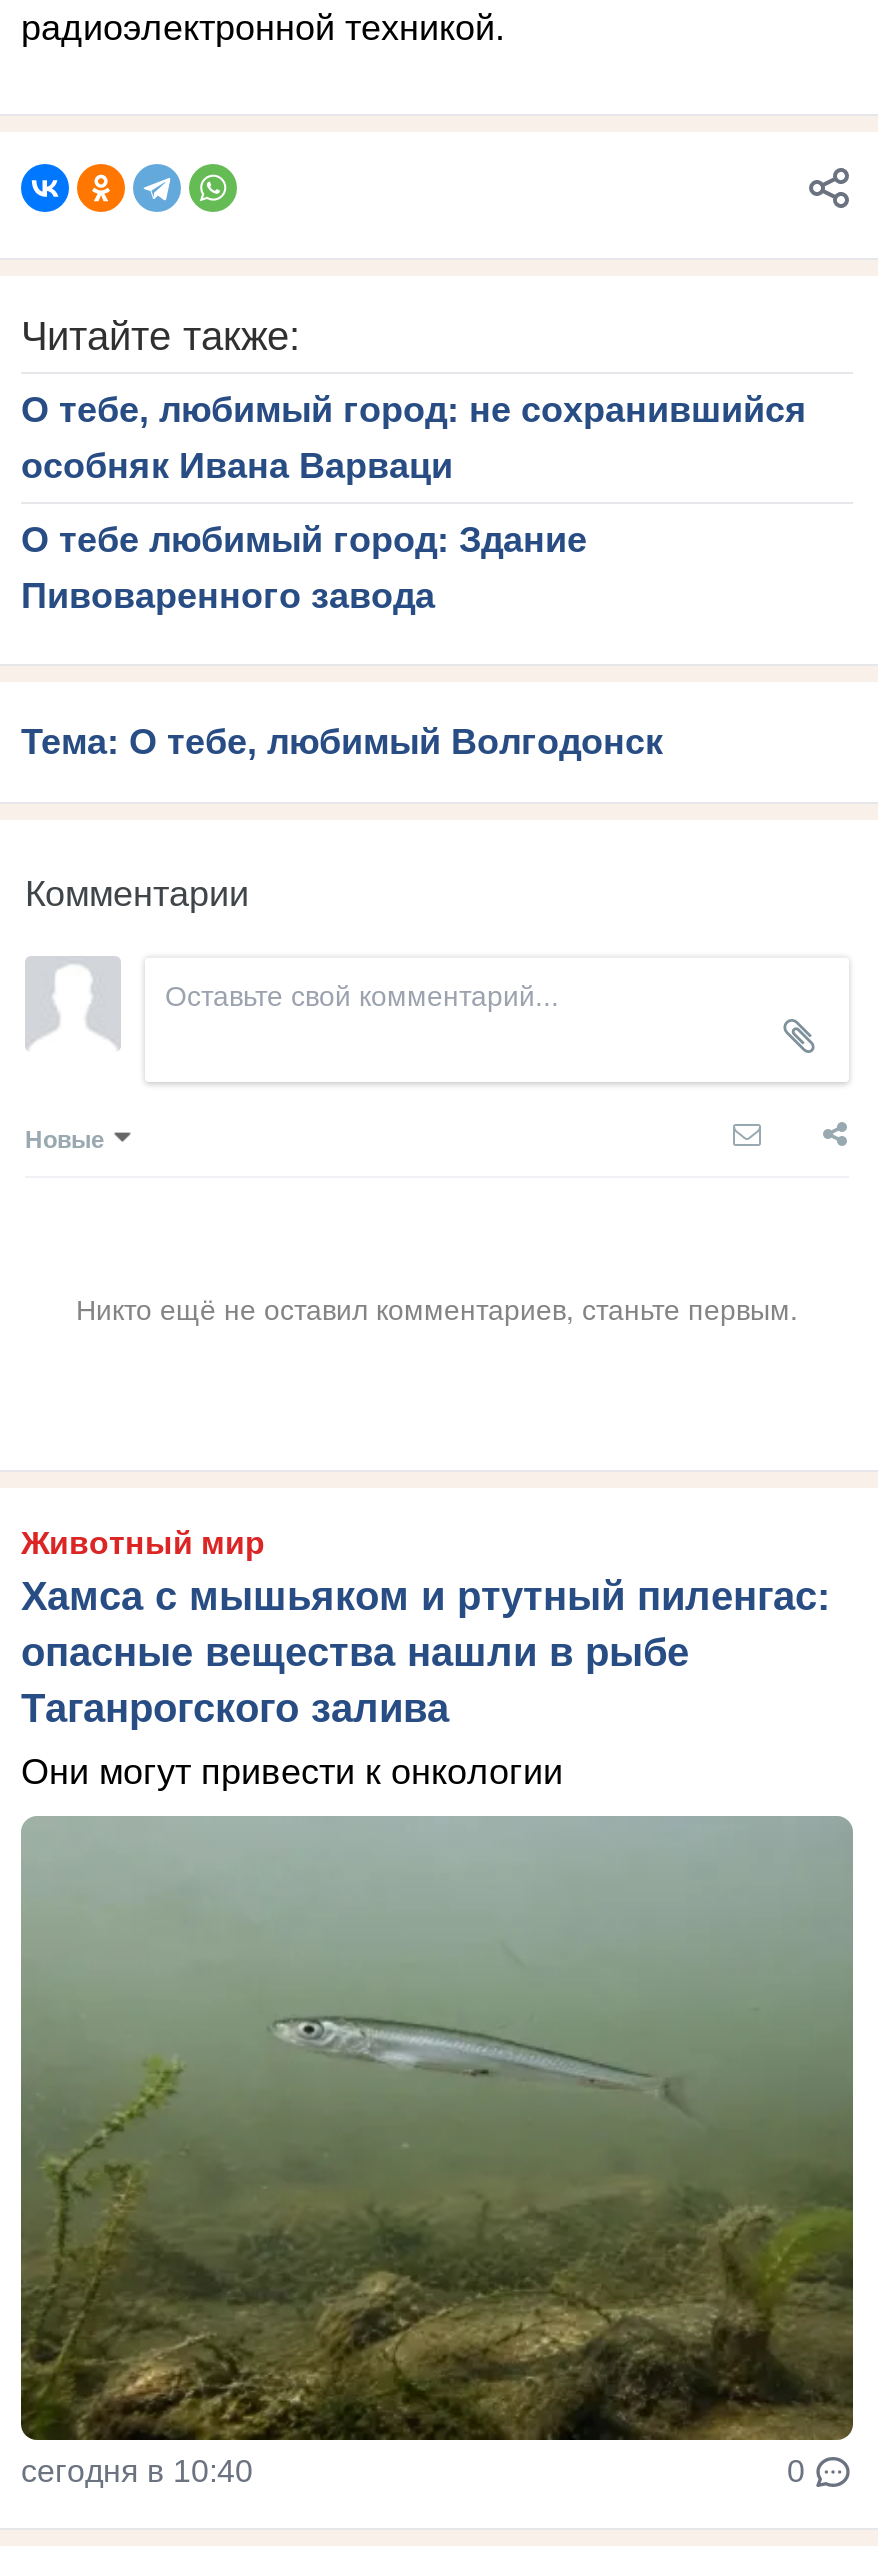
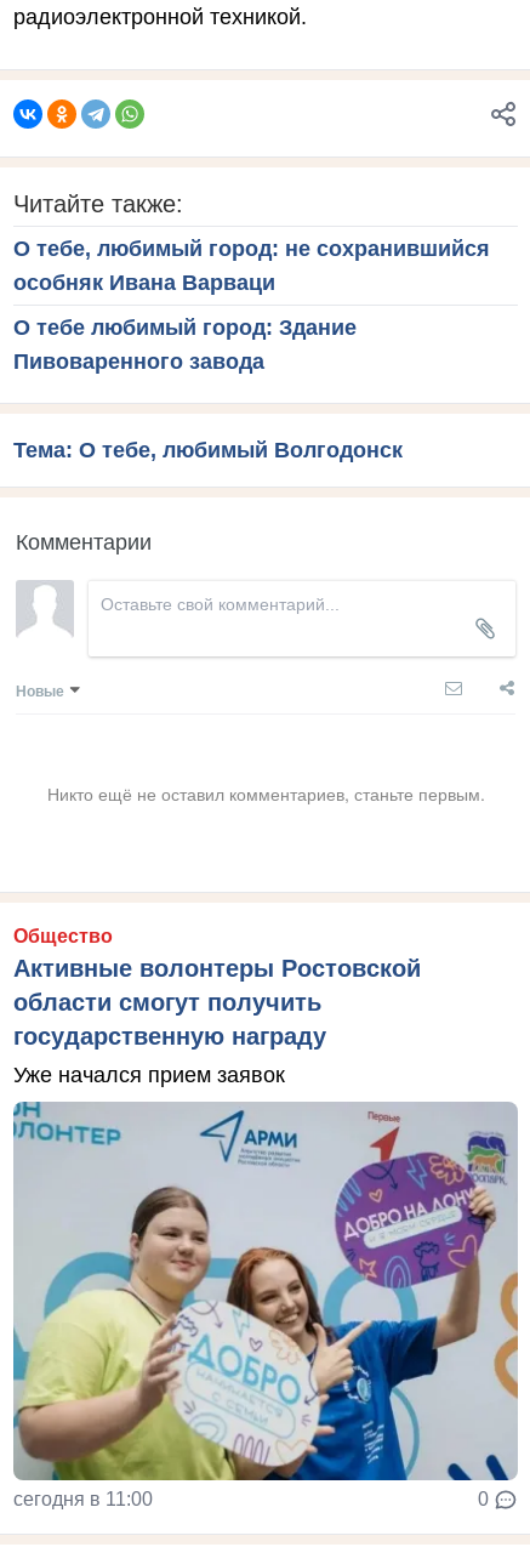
- Животный мир
- Хамса с мышьяком и ртутный пиленгас:
- опасные вещества нашли в рыбе
- Таганрогского залива
+ Общество
+ Активные волонтеры Ростовской
+ области смогут получить
+ государственную награду

- Они могут привести к онкологии
+ Уже начался прием заявок

- [image]
- сегодня в 10:40
+ [image]
+ сегодня в 11:00
